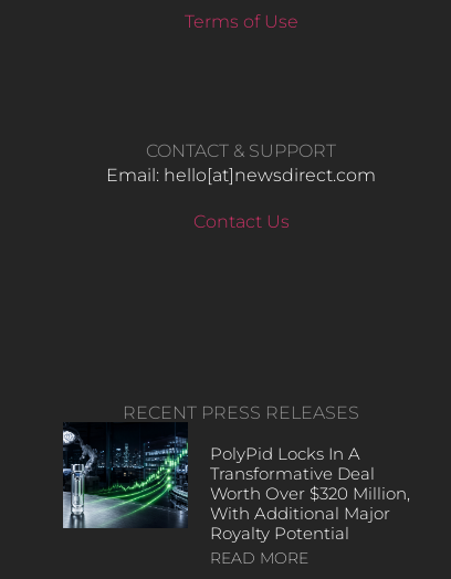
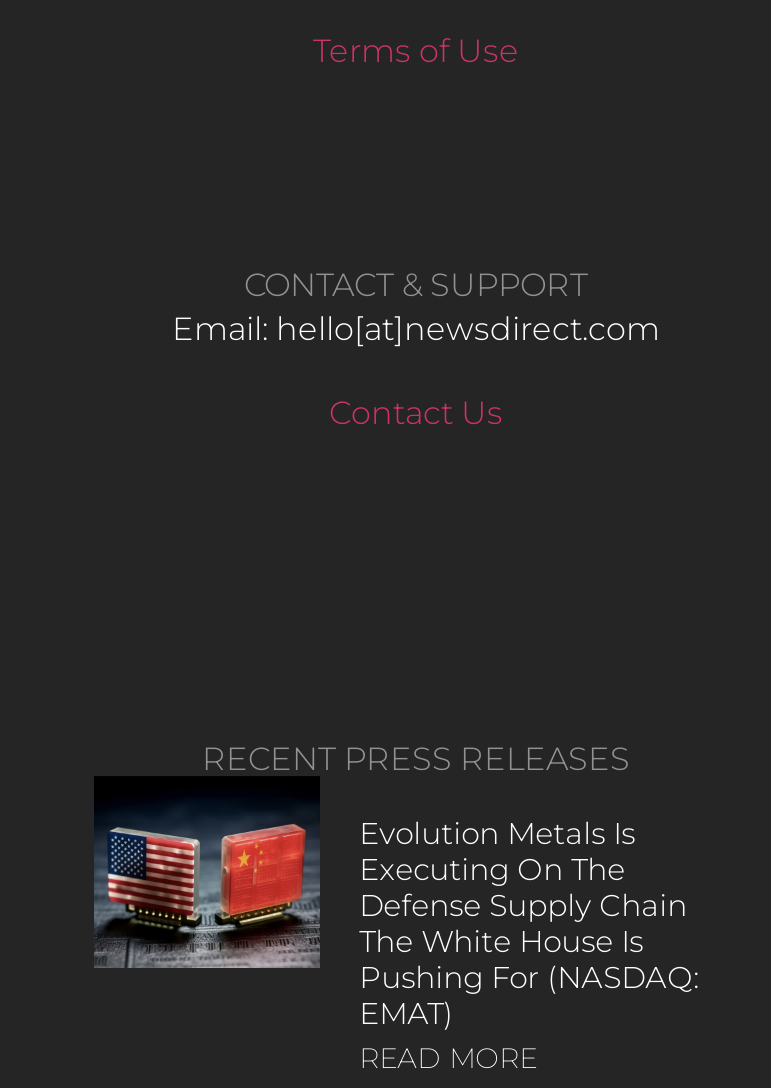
- [image]
- PolyPid Locks In A
- Transformative Deal
- Worth Over $320 Million,
- With Additional Major
- Royalty Potential
+ [image]
+ Evolution Metals Is
+ Executing On The
+ Defense Supply Chain
+ The White House Is
+ Pushing For (NASDAQ:
+ EMAT)
